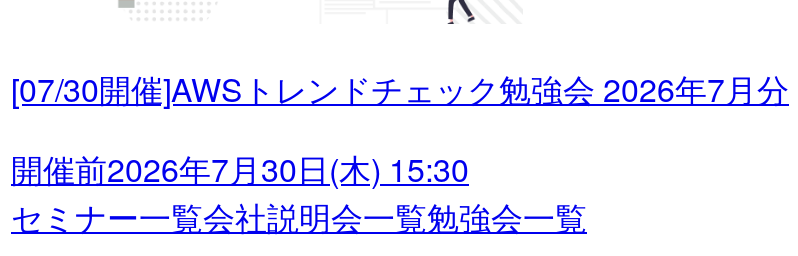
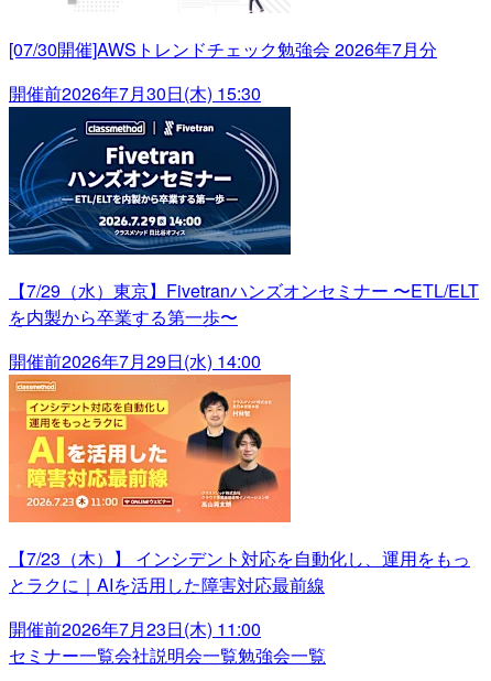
+ [image]
+ 【7/29（水）東京】Fivetranハンズオンセミナー 〜ETL/ELT
+ を内製から卒業する第一歩〜
+ 開催前2026年7月29日(水) 14:00

+ [image]
+ 【7/23（木）】 インシデント対応を自動化し、運用をもっ
+ とラクに｜AIを活用した障害対応最前線
+ 開催前2026年7月23日(木) 11:00
